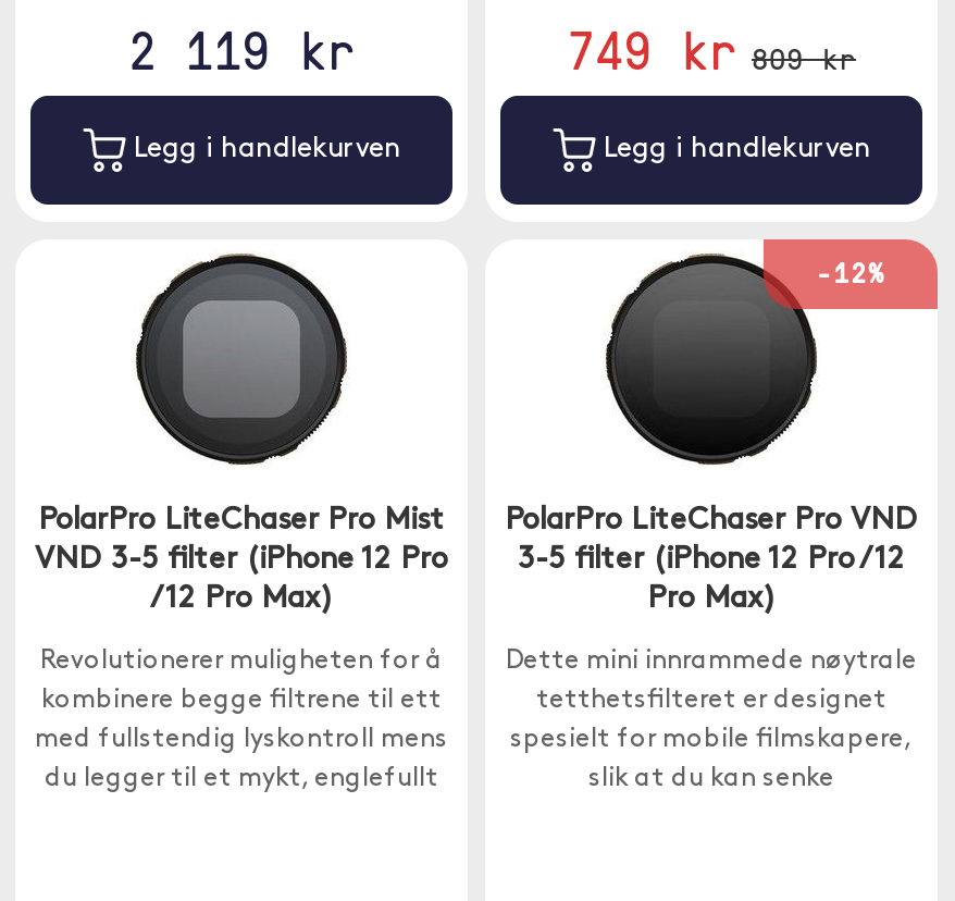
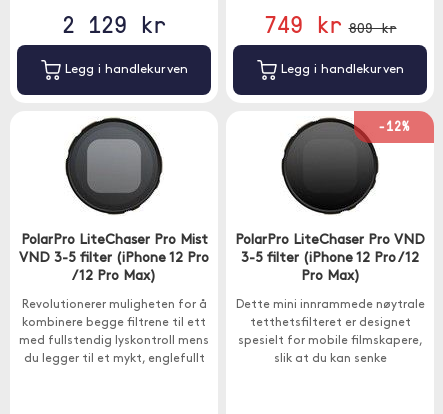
- 2 119 kr
+ 2 129 kr
